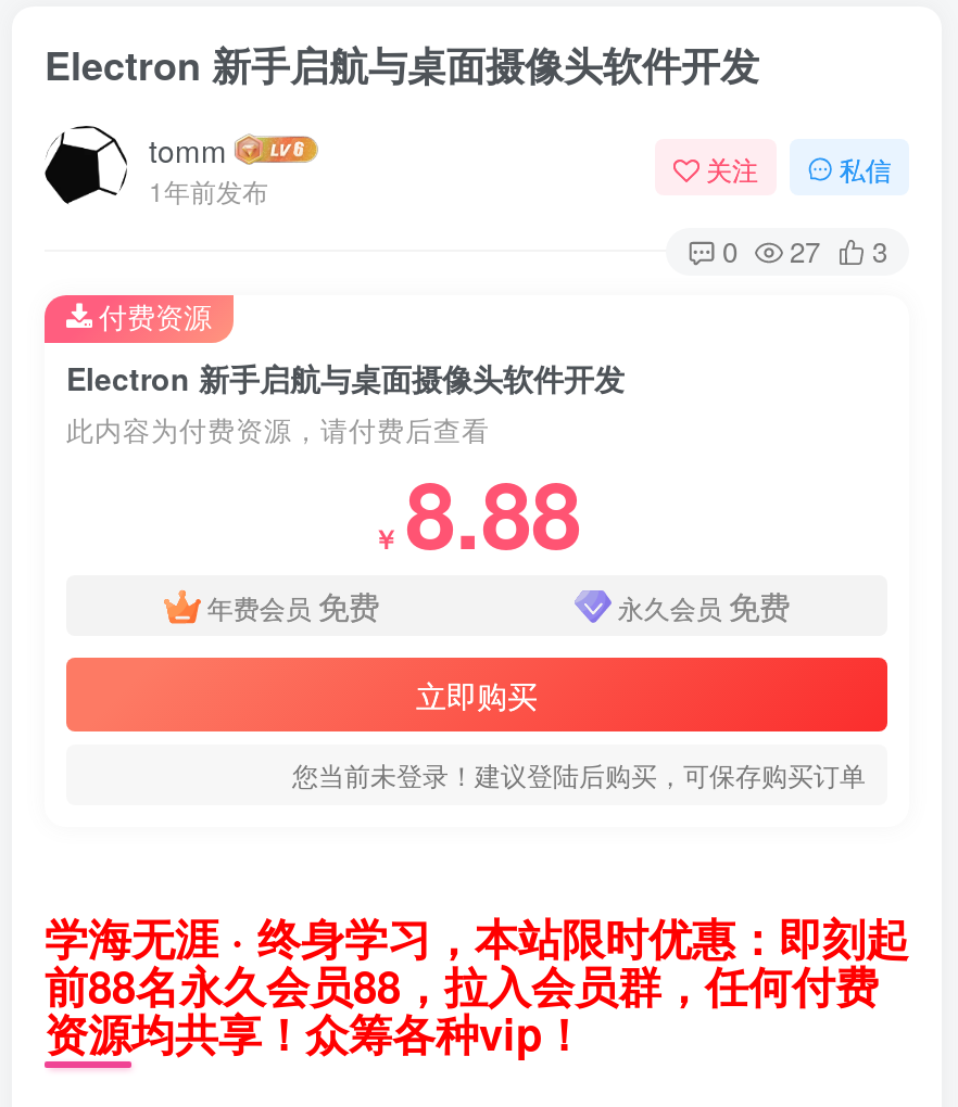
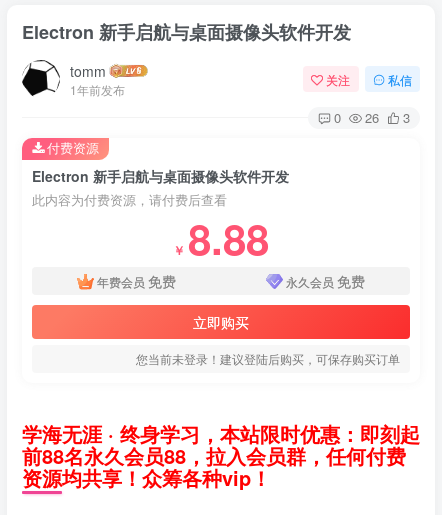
- 0 27 3
+ 0 26 3
